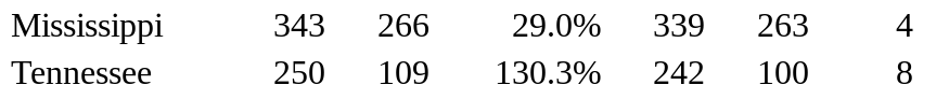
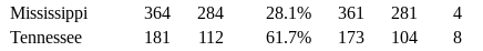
- 343
+ 364

- 266
+ 284

- 29.0%
+ 28.1%

- 339
+ 361

- 263
+ 281

- 250
+ 181

- 109
+ 112

- 130.3%
+ 61.7%

- 242
+ 173

- 100
+ 104
